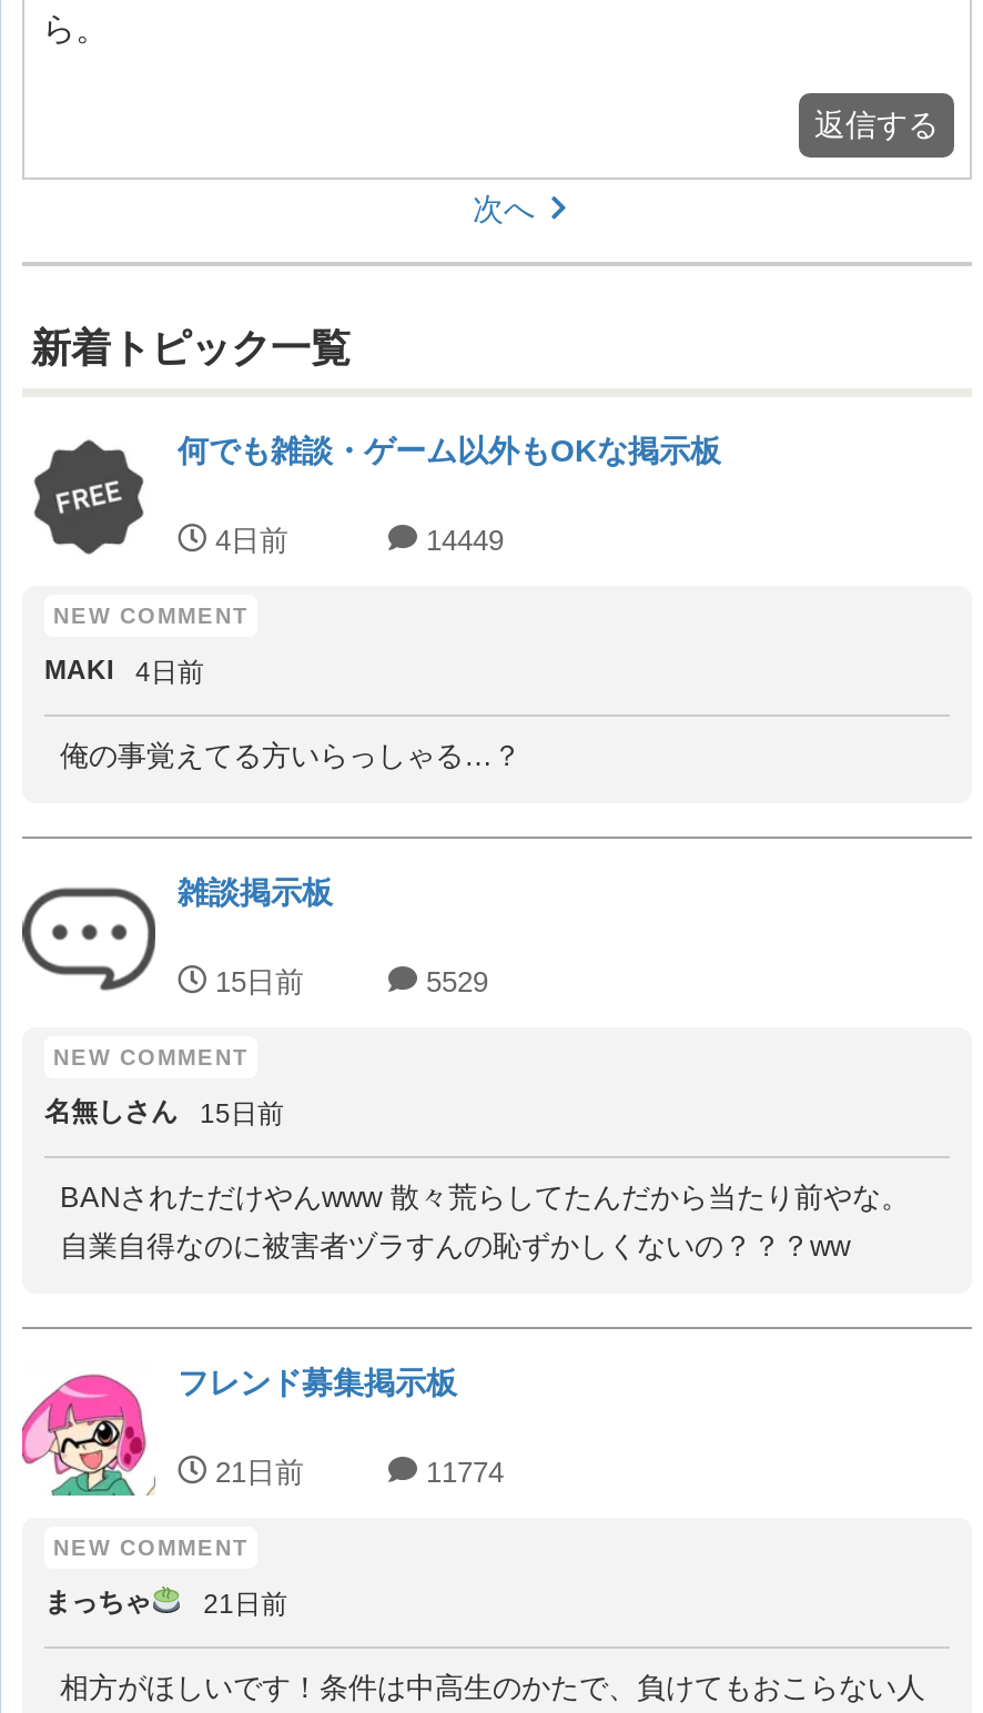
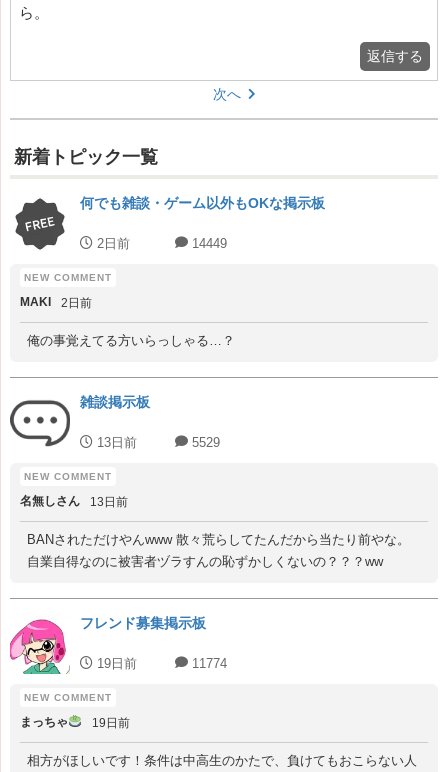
- 4日前
+ 2日前

- MAKI 4日前
+ MAKI 2日前

- 15日前
+ 13日前

- 名無しさん 15日前
+ 名無しさん 13日前

- 21日前
+ 19日前

- まっちゃ 21日前
+ まっちゃ 19日前
